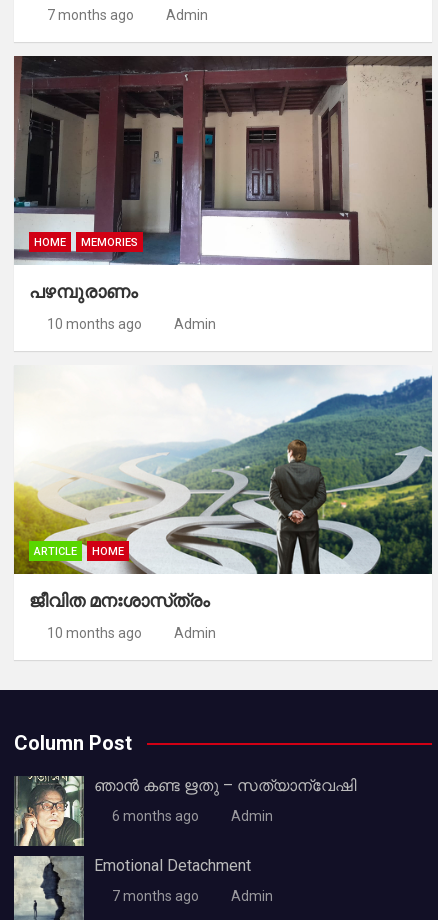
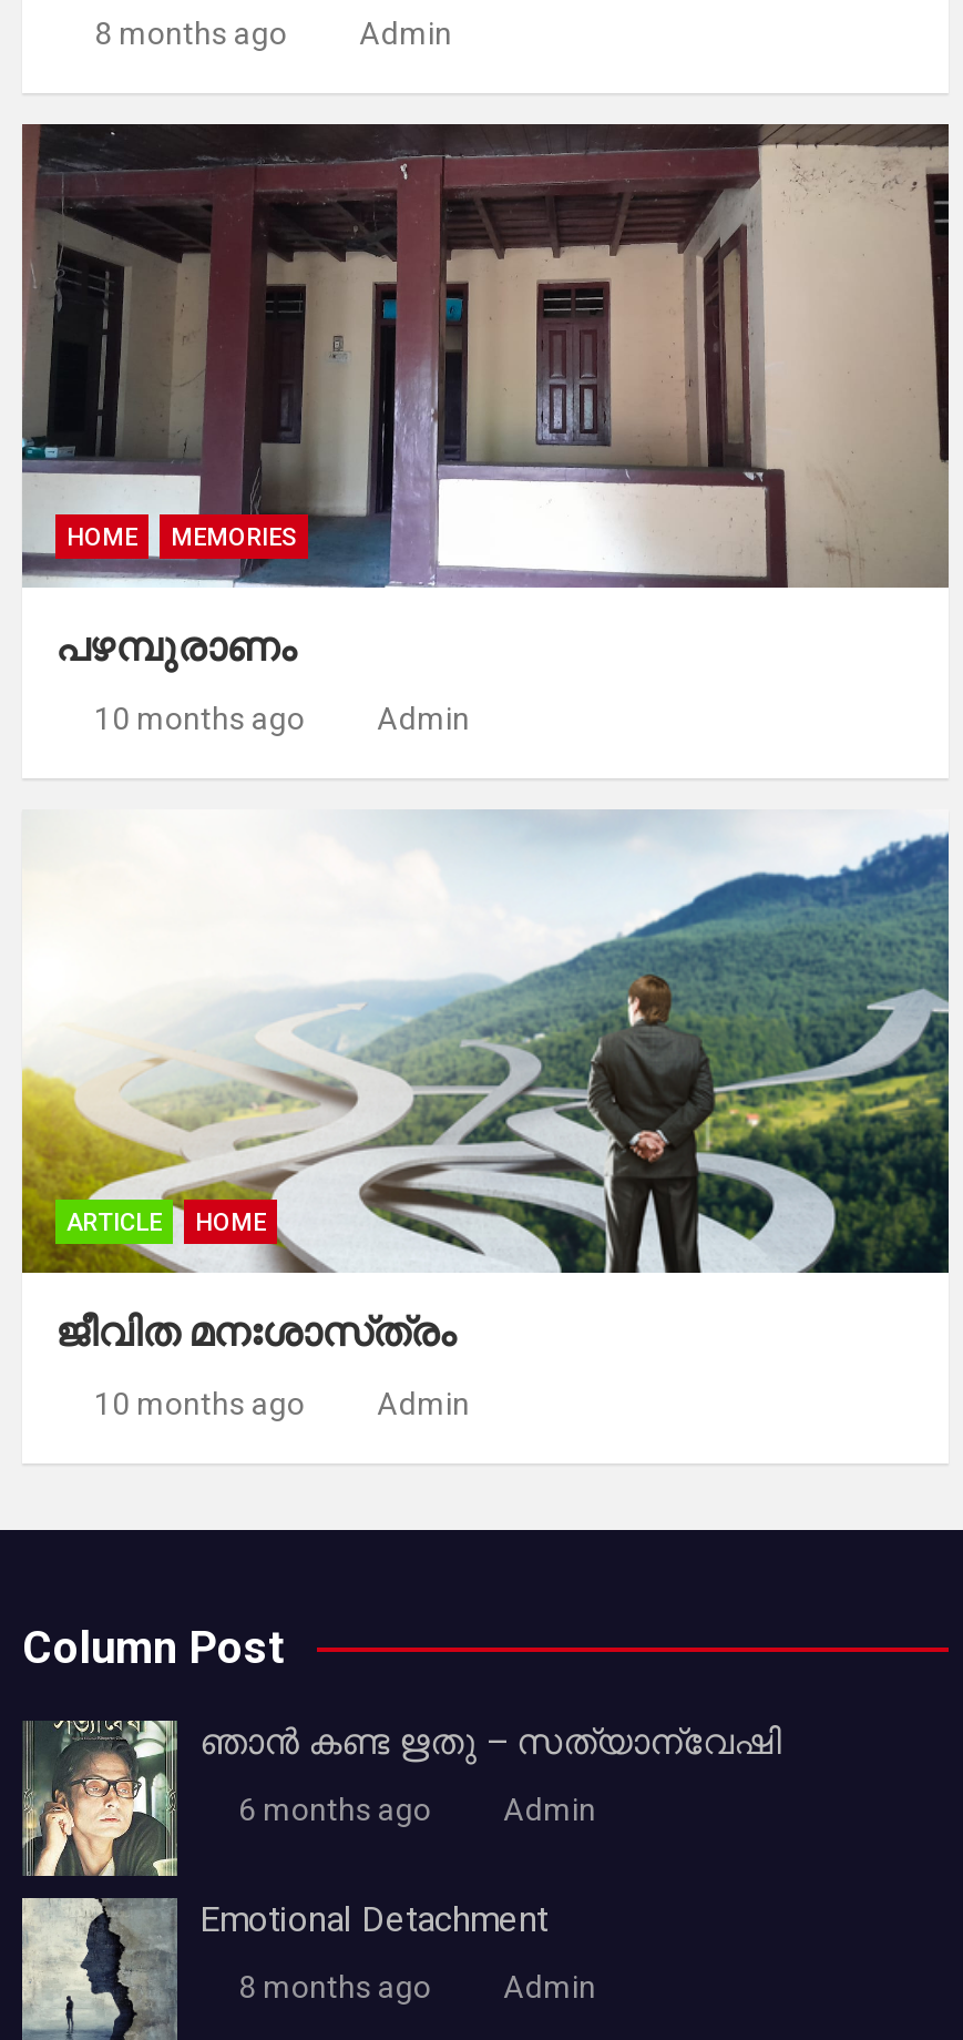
- 7 months ago
+ 8 months ago

- 7 months ago
+ 8 months ago
